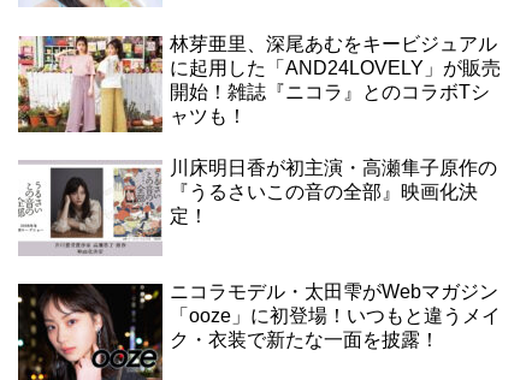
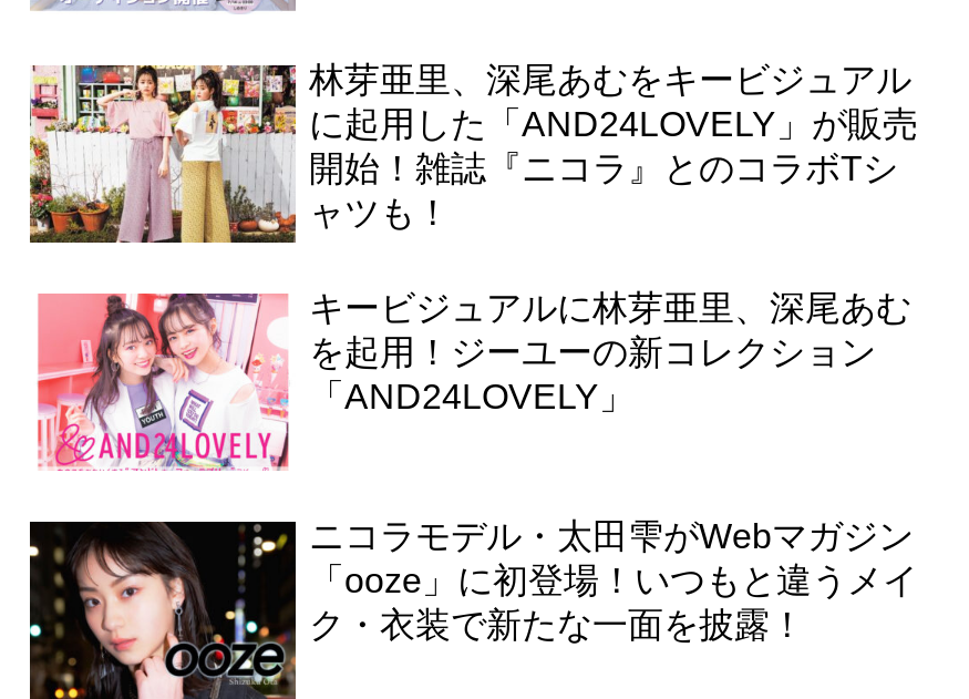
- [image]
- 川床明日香が初主演・高瀬隼子原作の
- 『うるさいこの音の全部』映画化決
- 定！
+ [image]
+ キービジュアルに林芽亜里、深尾あむ
+ を起用！ジーユーの新コレクション
+ 「AND24LOVELY」
